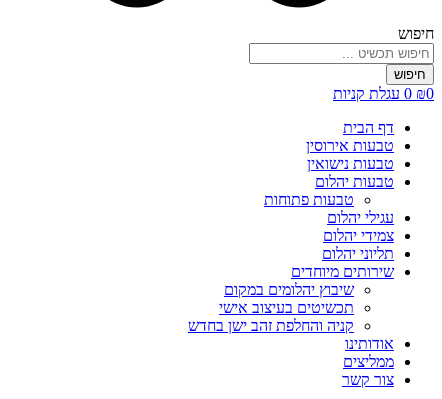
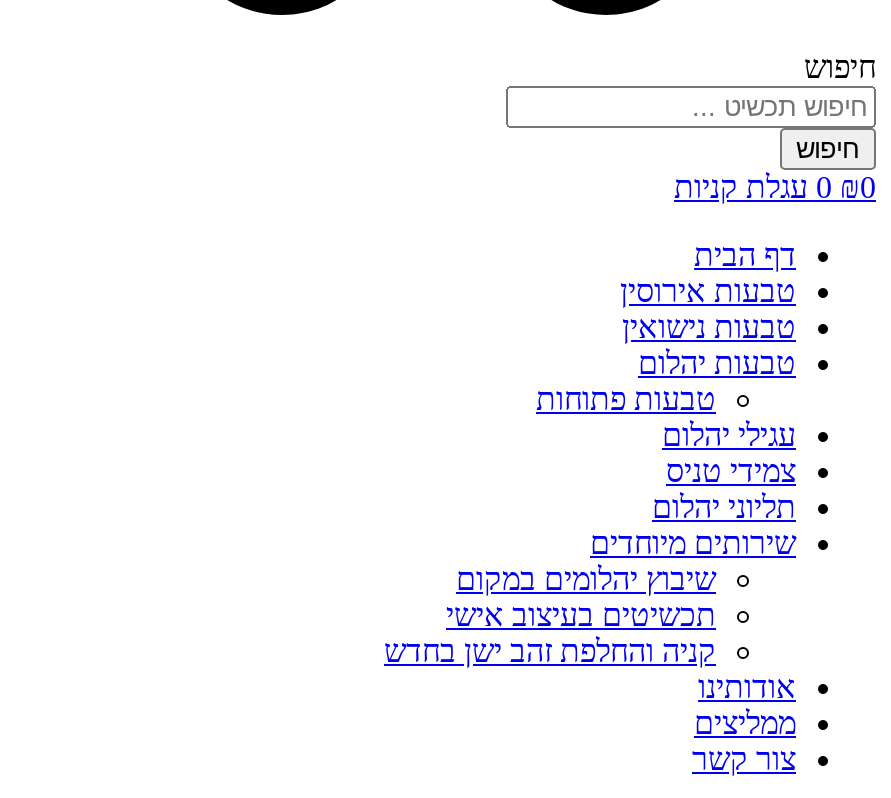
- צמידי יהלום
+ צמידי טניס
